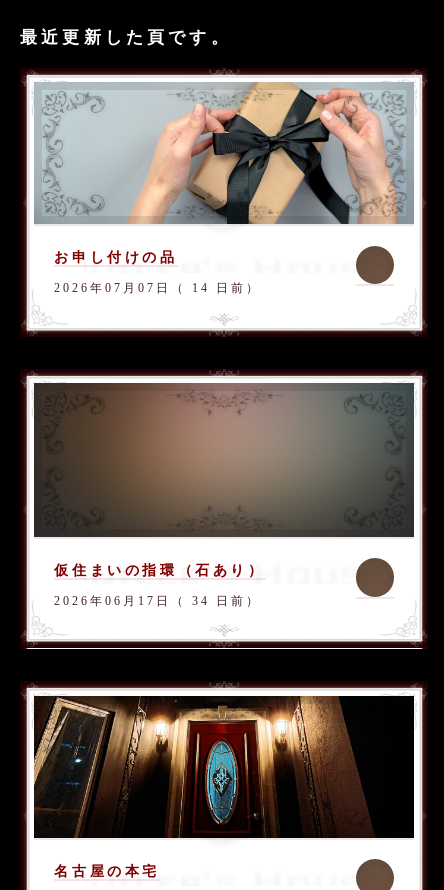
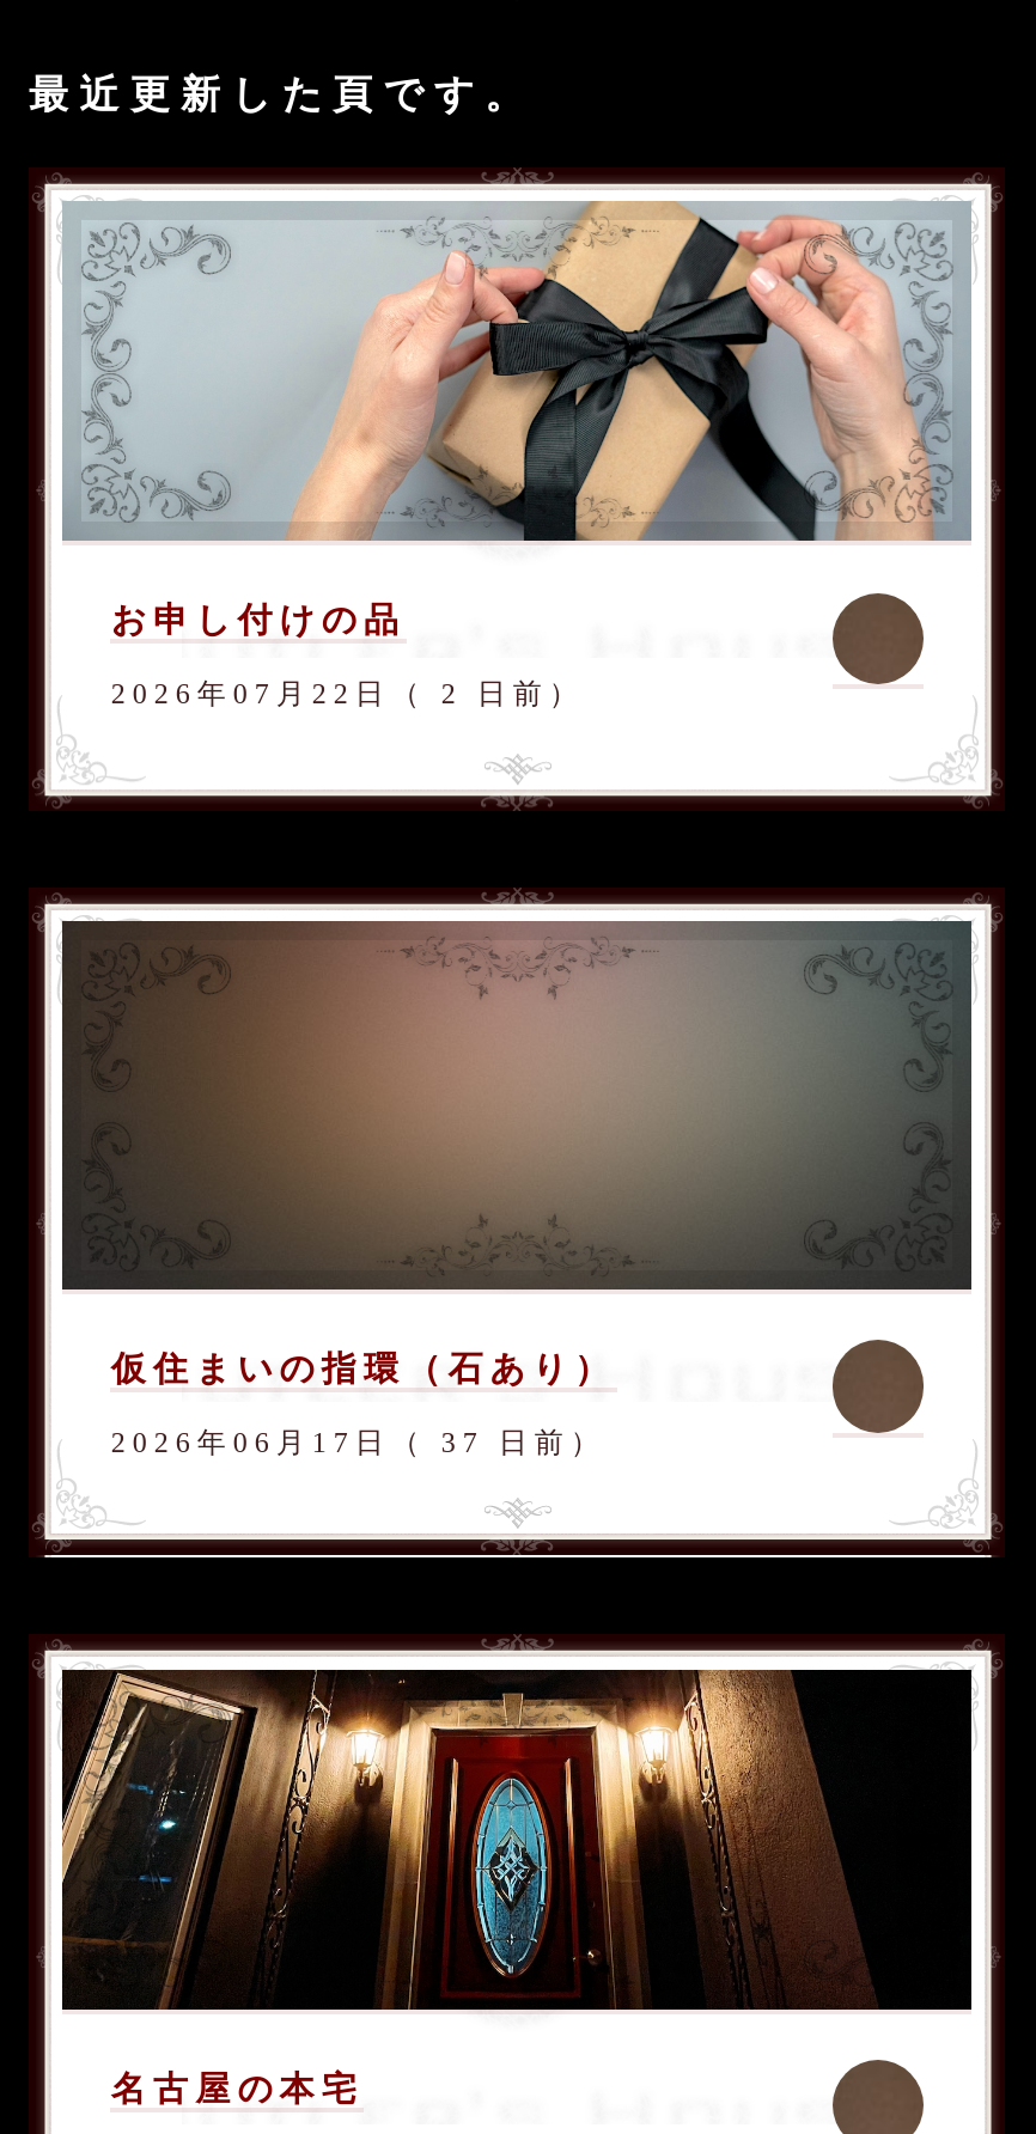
- 2026年07月07日（ 14 日前）
+ 2026年07月22日（ 2 日前）

- 2026年06月17日（ 34 日前）
+ 2026年06月17日（ 37 日前）
